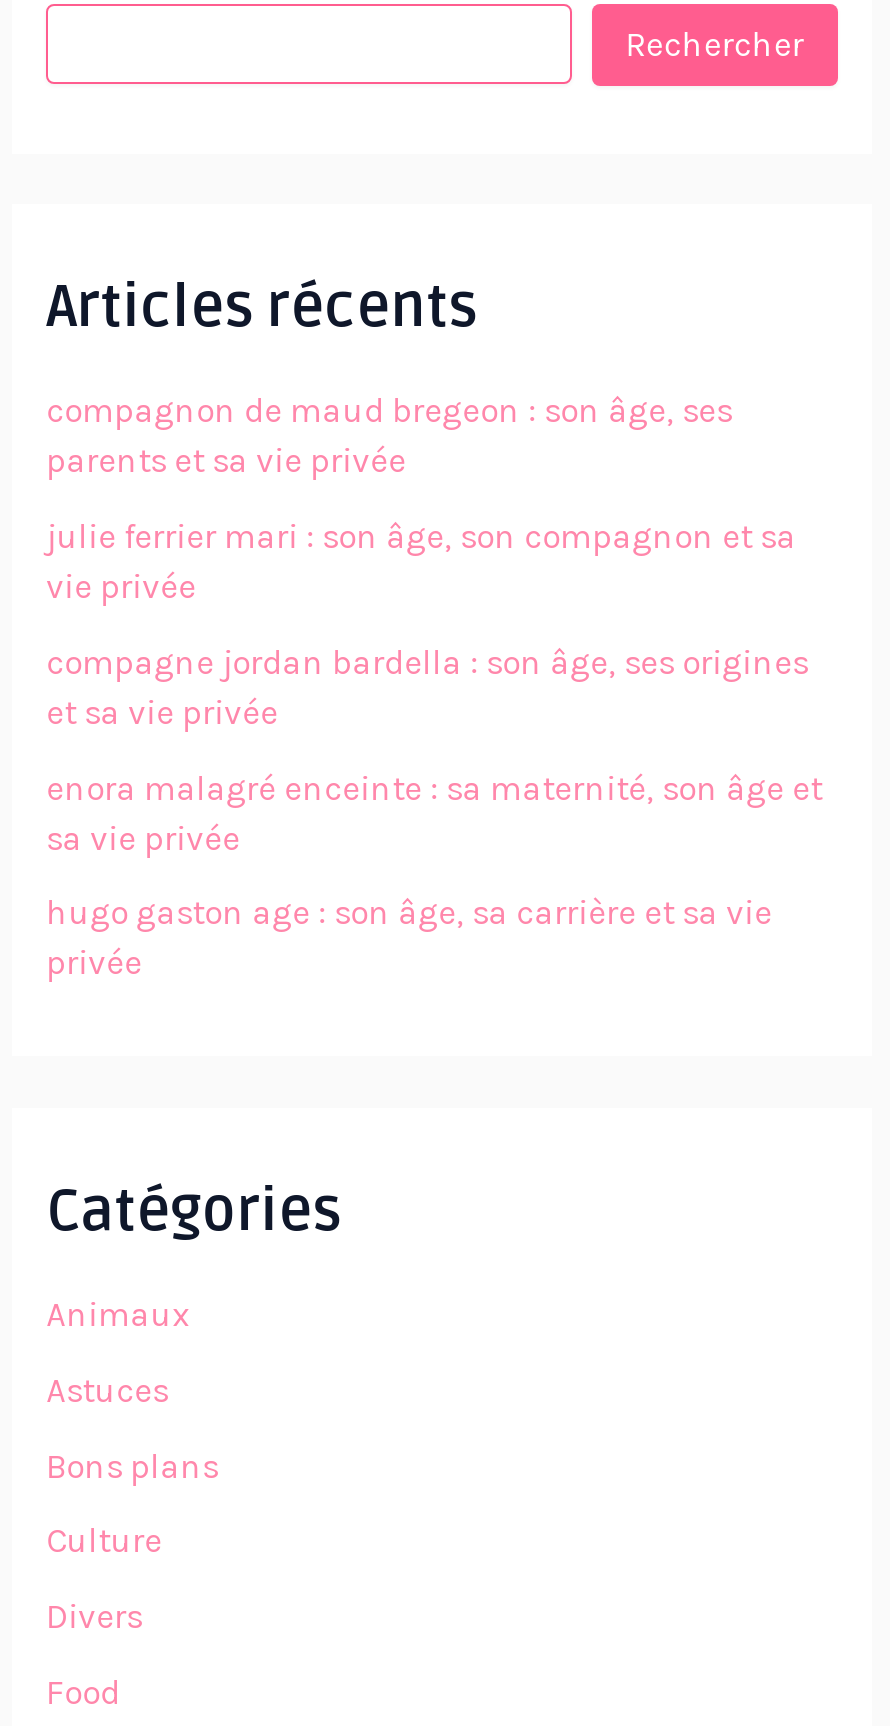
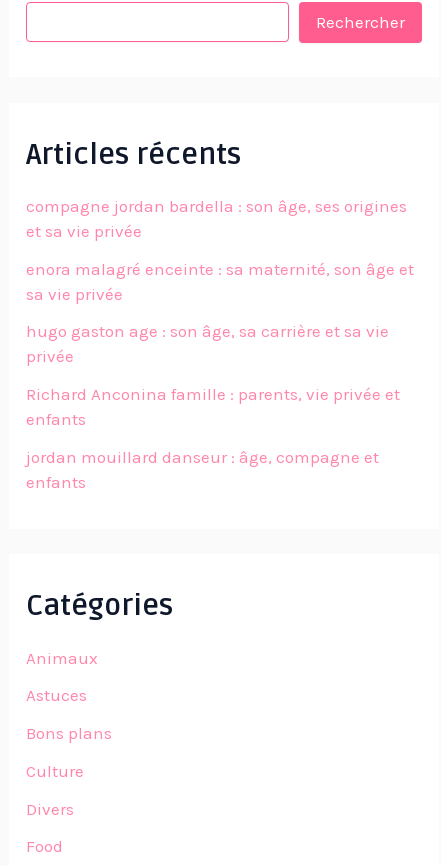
- compagnon de maud bregeon : son âge, ses
- parents et sa vie privée
- julie ferrier mari : son âge, son compagnon et sa
- vie privée

moved up: compagne jordan bardella : son âge, ses origines | et sa vie privée | enora malagré enceinte : sa maternité, son âge et | sa vie privée | hugo gaston age : son âge, sa carrière et sa vie | privée

+ Richard Anconina famille : parents, vie privée et
+ enfants
+ jordan mouillard danseur : âge, compagne et
+ enfants
